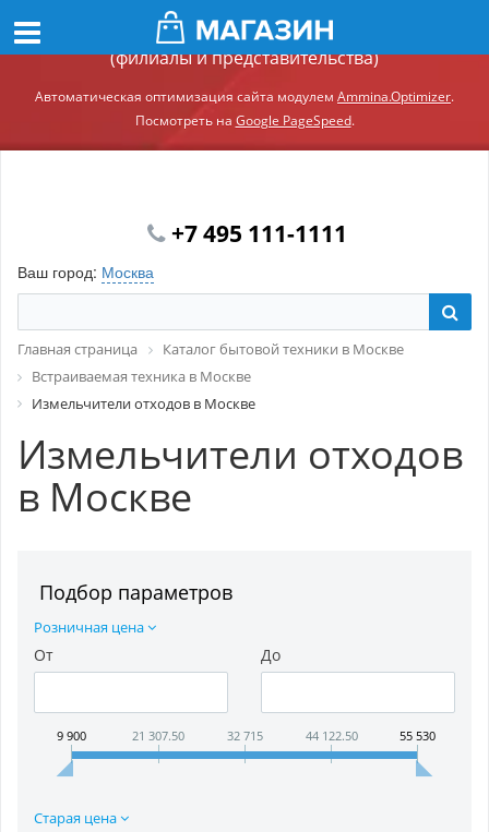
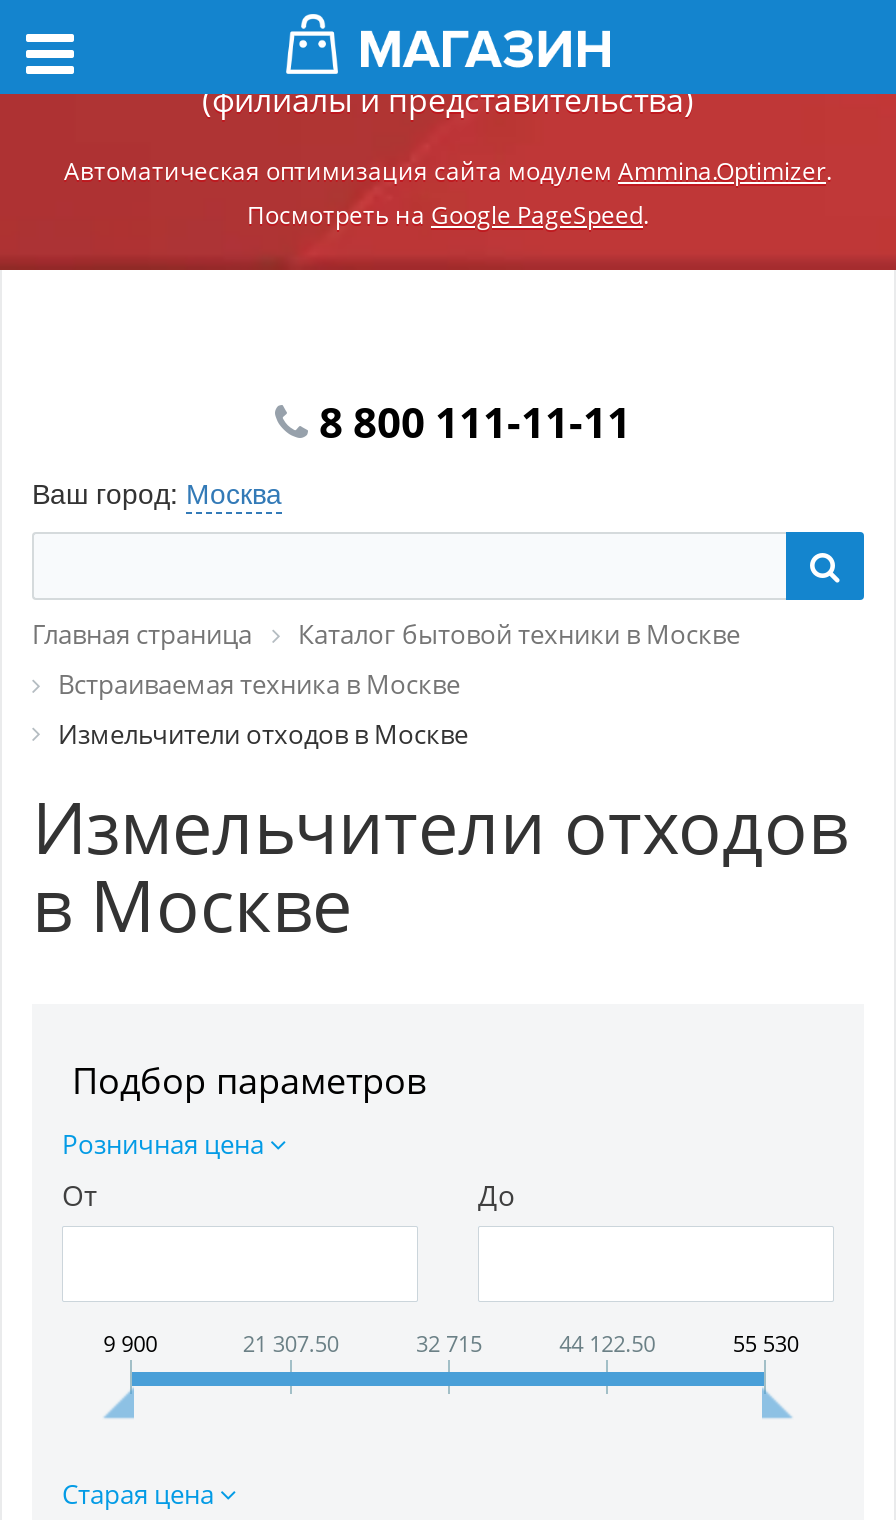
- +7 495 111-1111
+ 8 800 111-11-11
